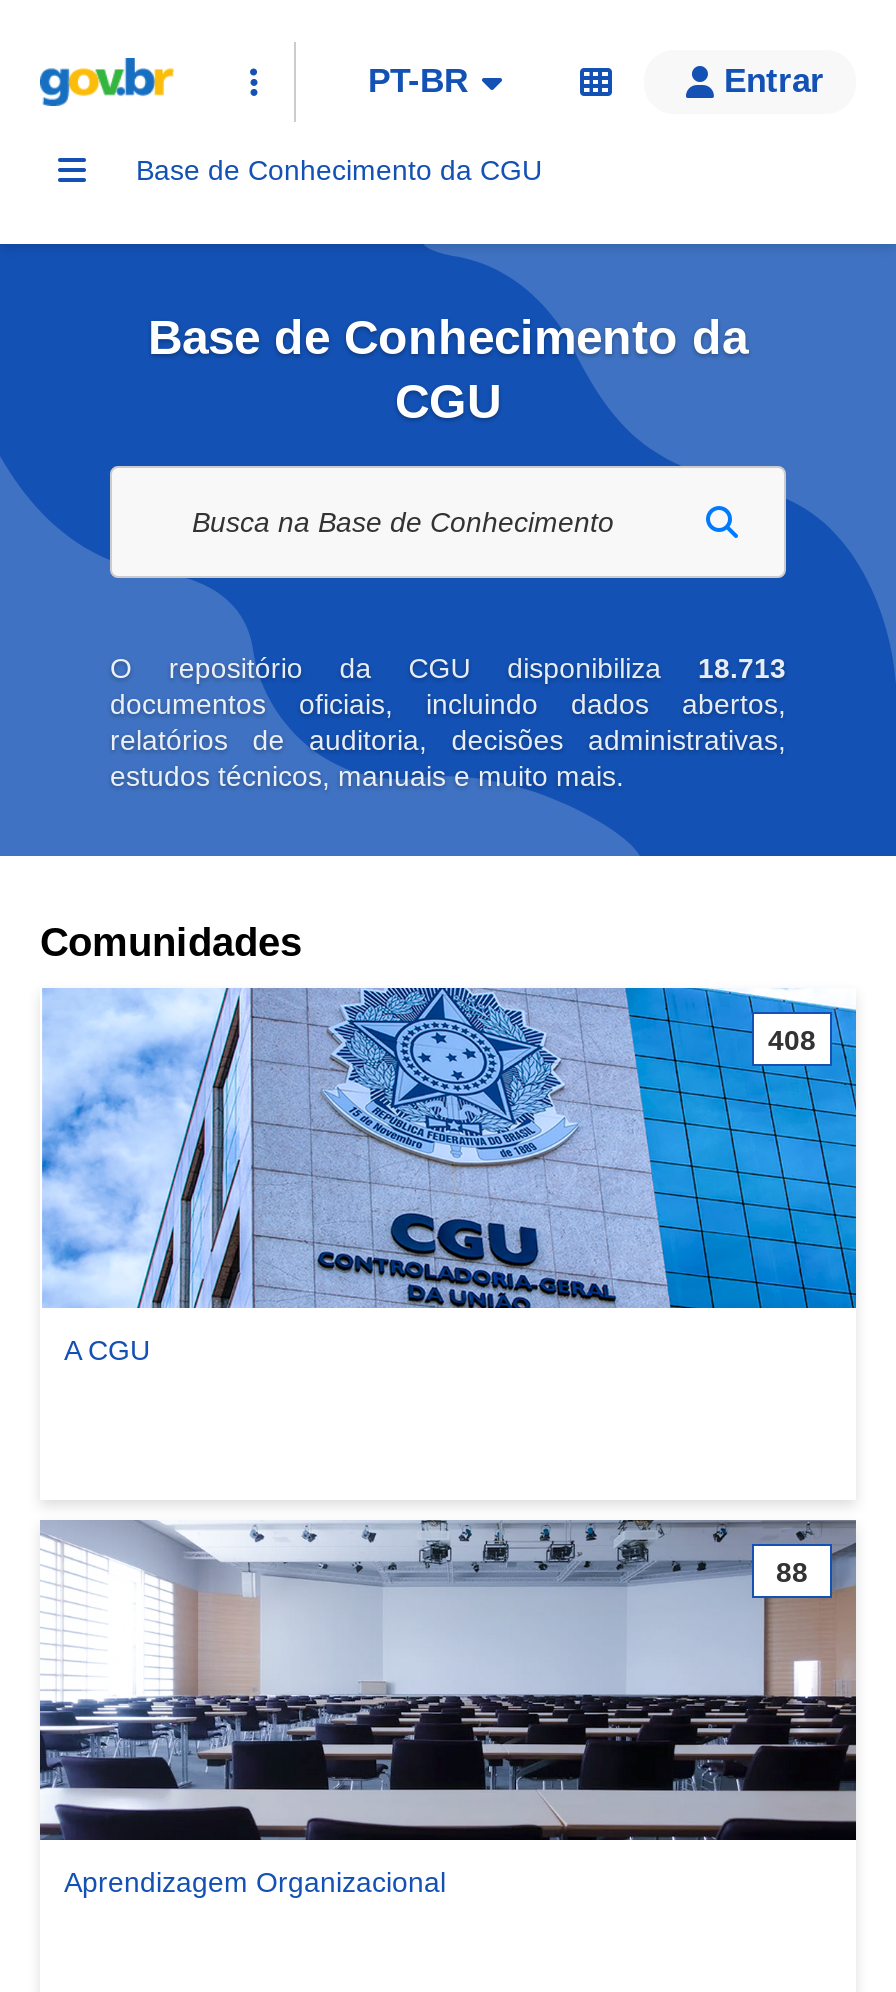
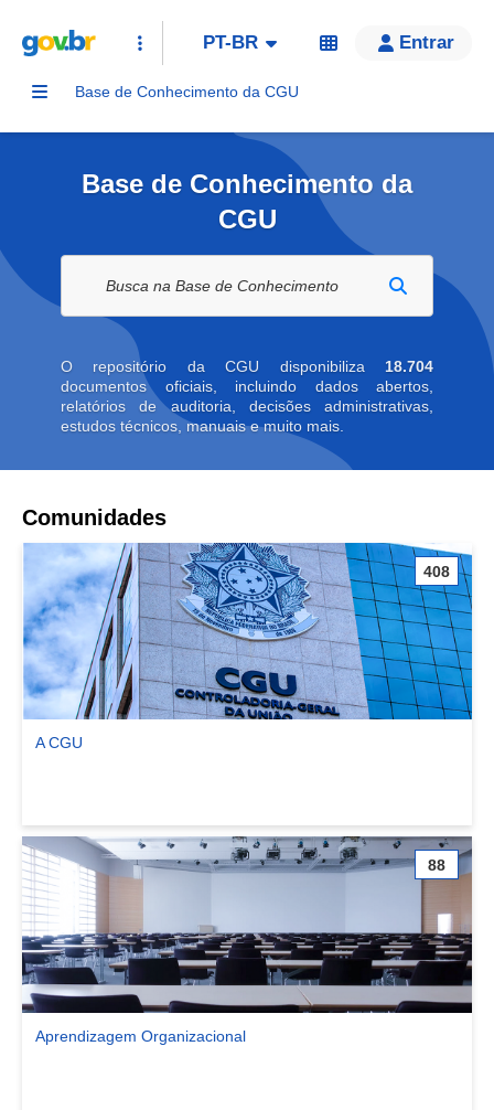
- O repositório da CGU disponibiliza 18.713
+ O repositório da CGU disponibiliza 18.704
